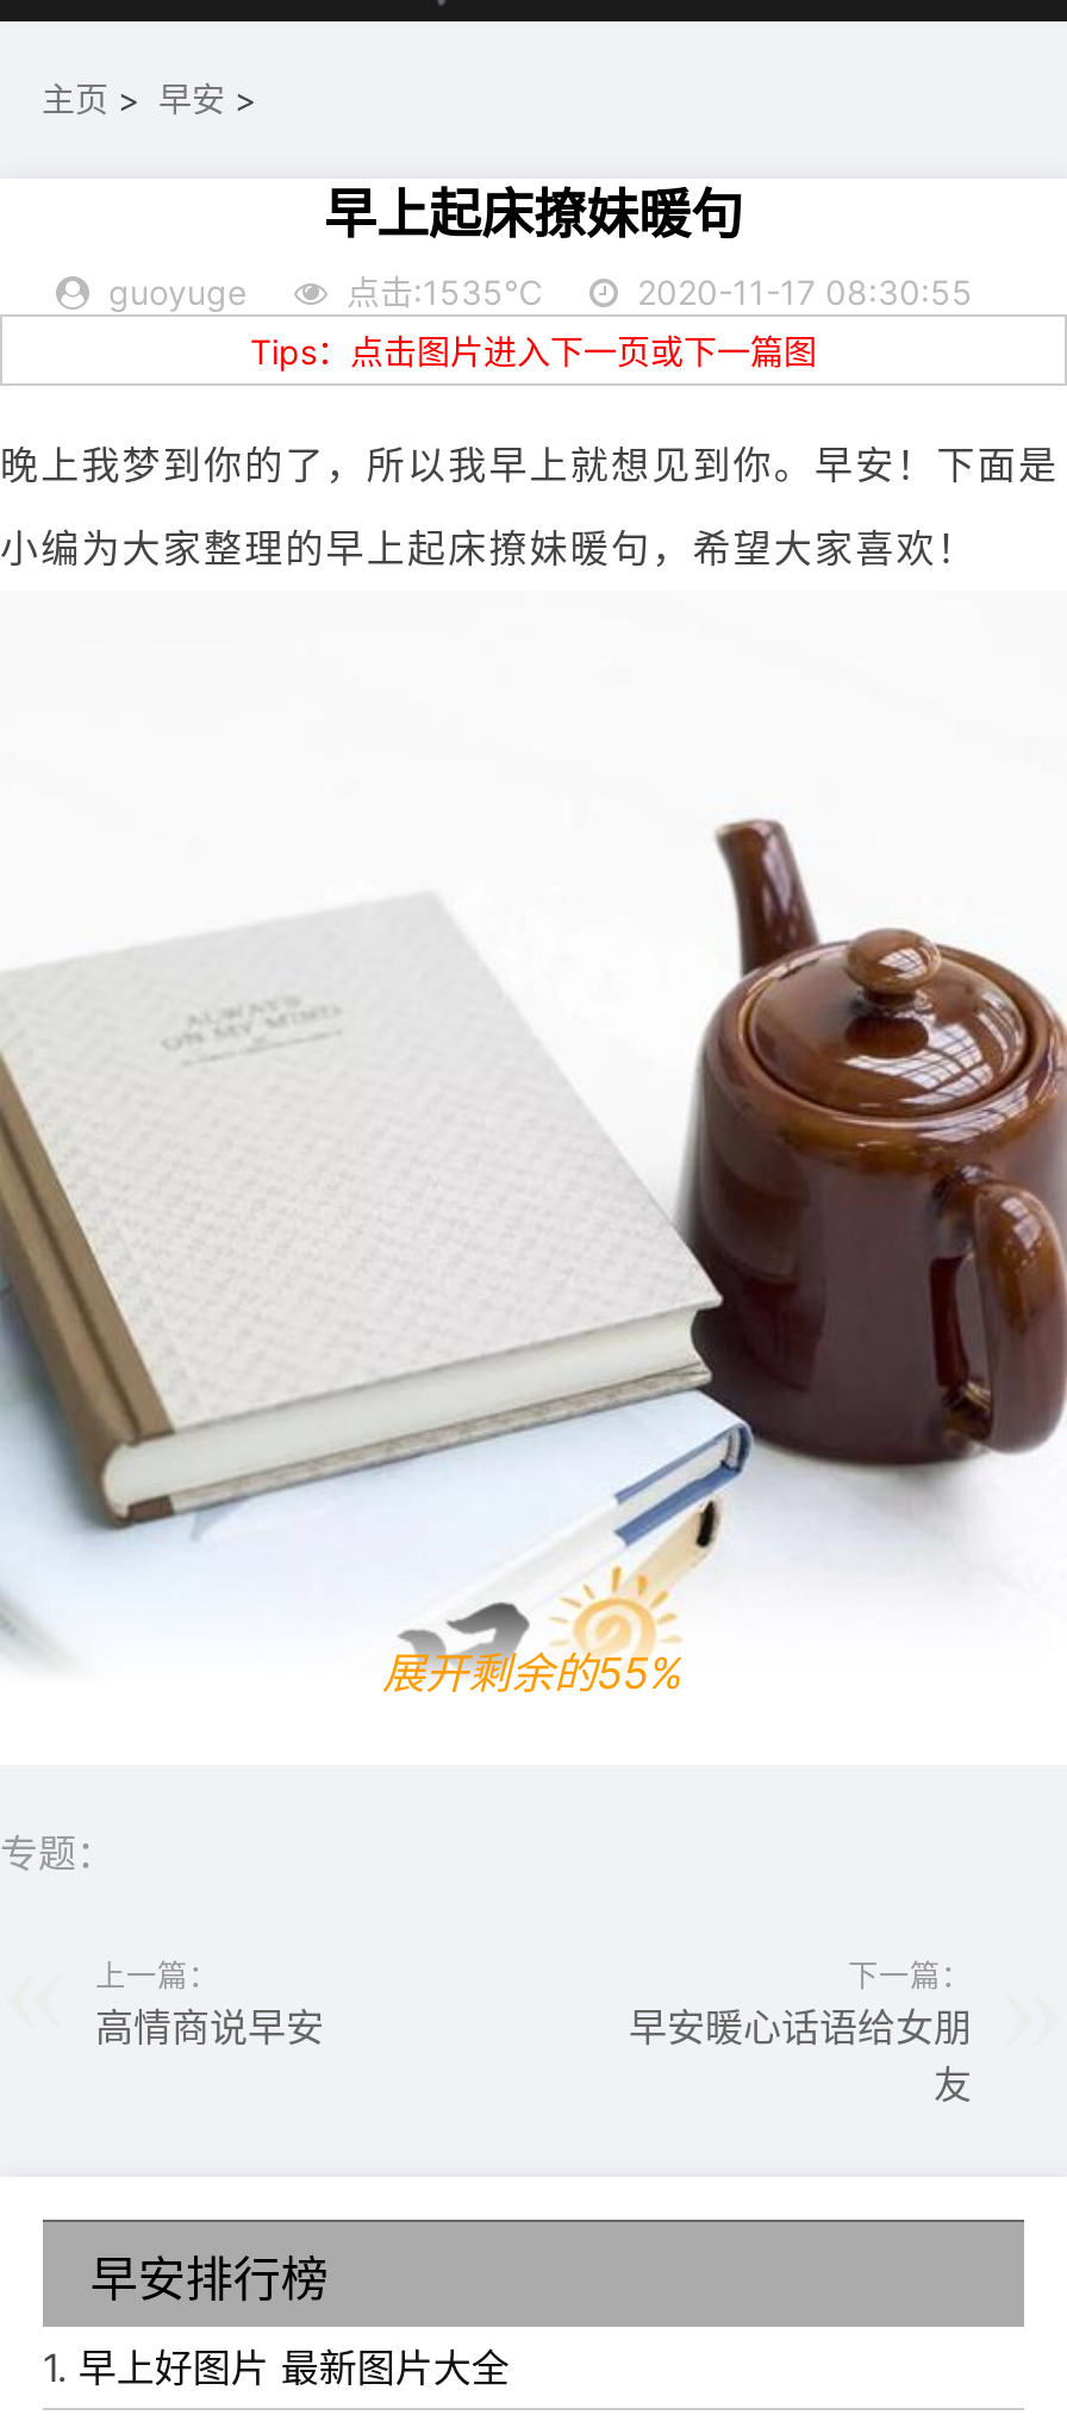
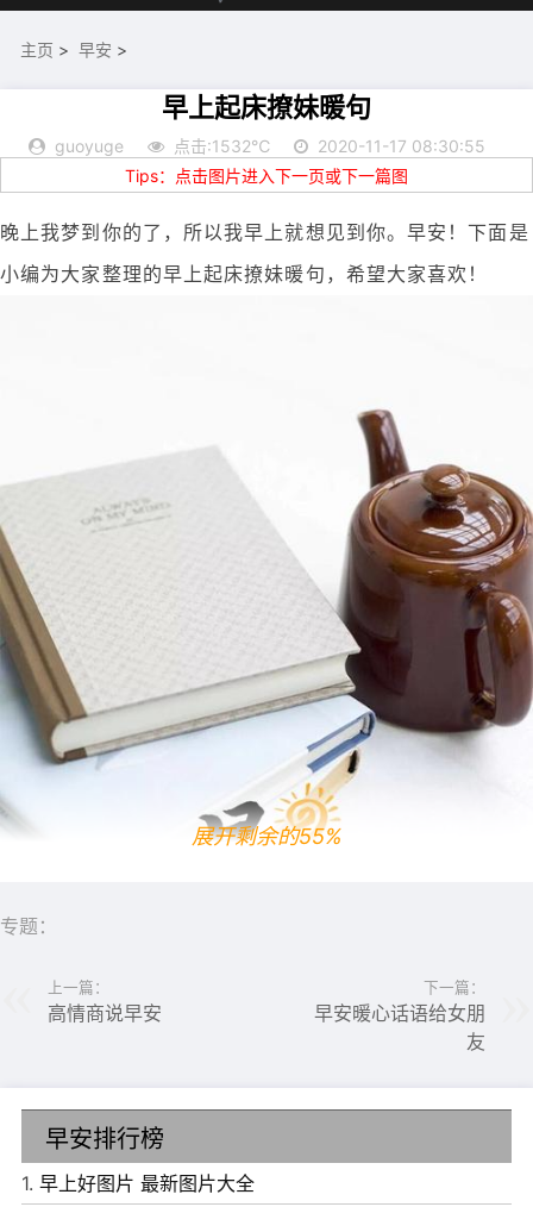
- 点击:1535℃
+ 点击:1532℃
